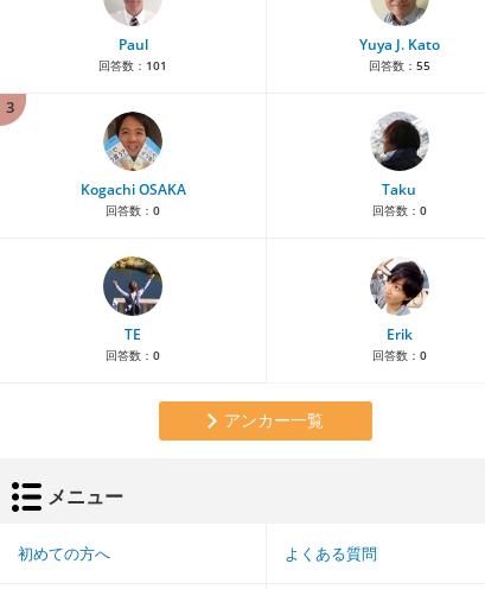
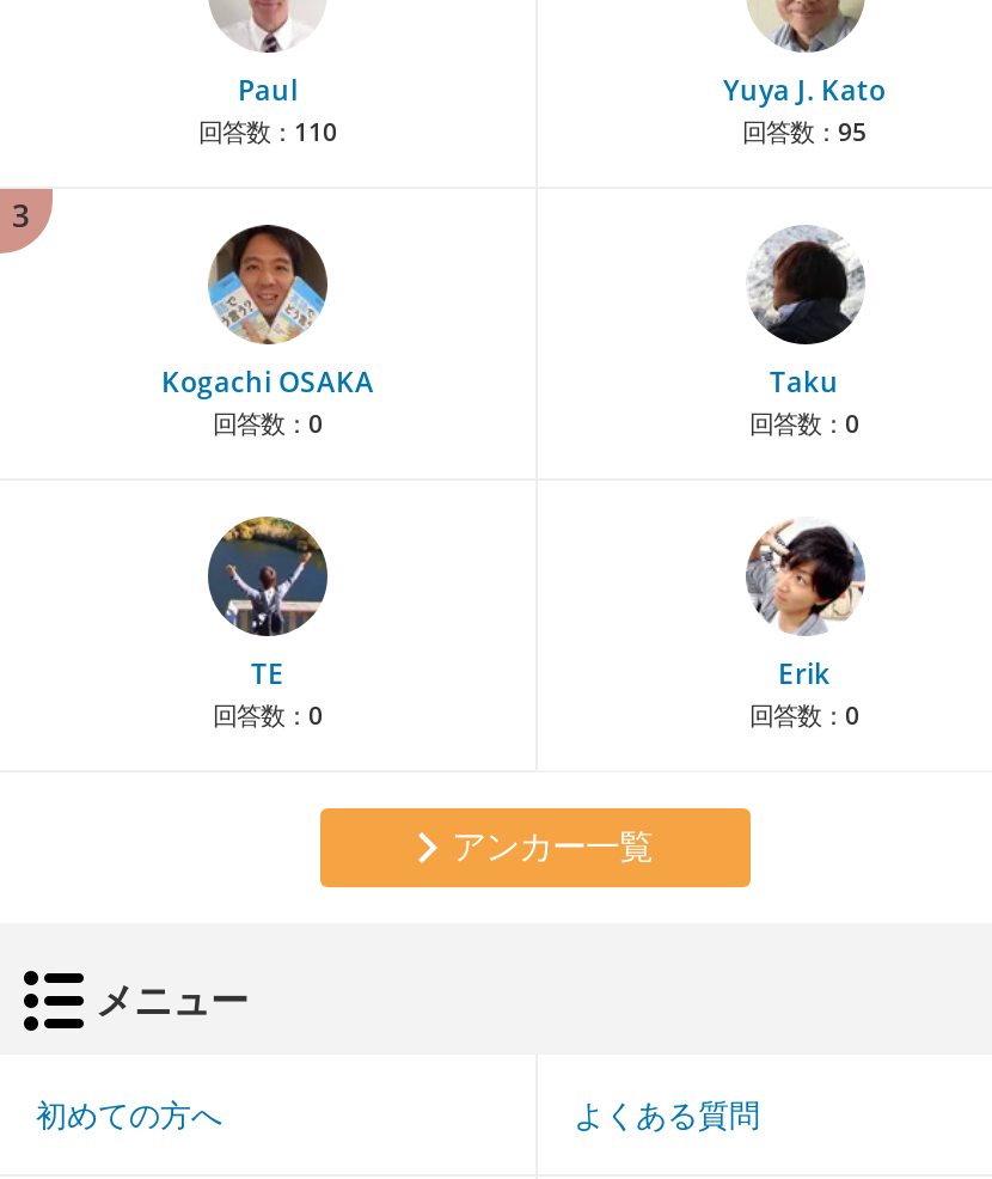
- 回答数：101
+ 回答数：110

- 回答数：55
+ 回答数：95
